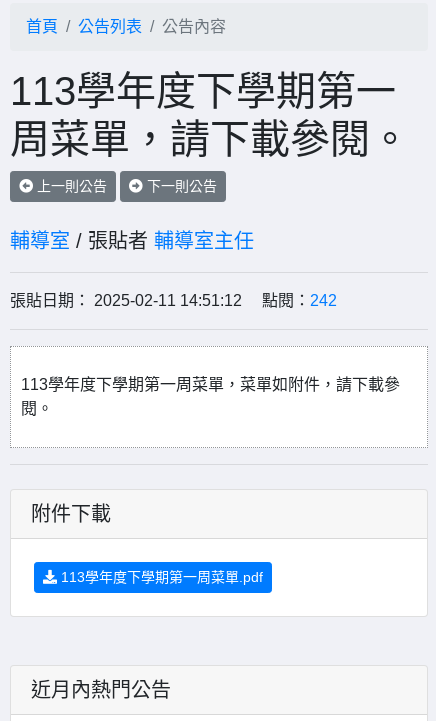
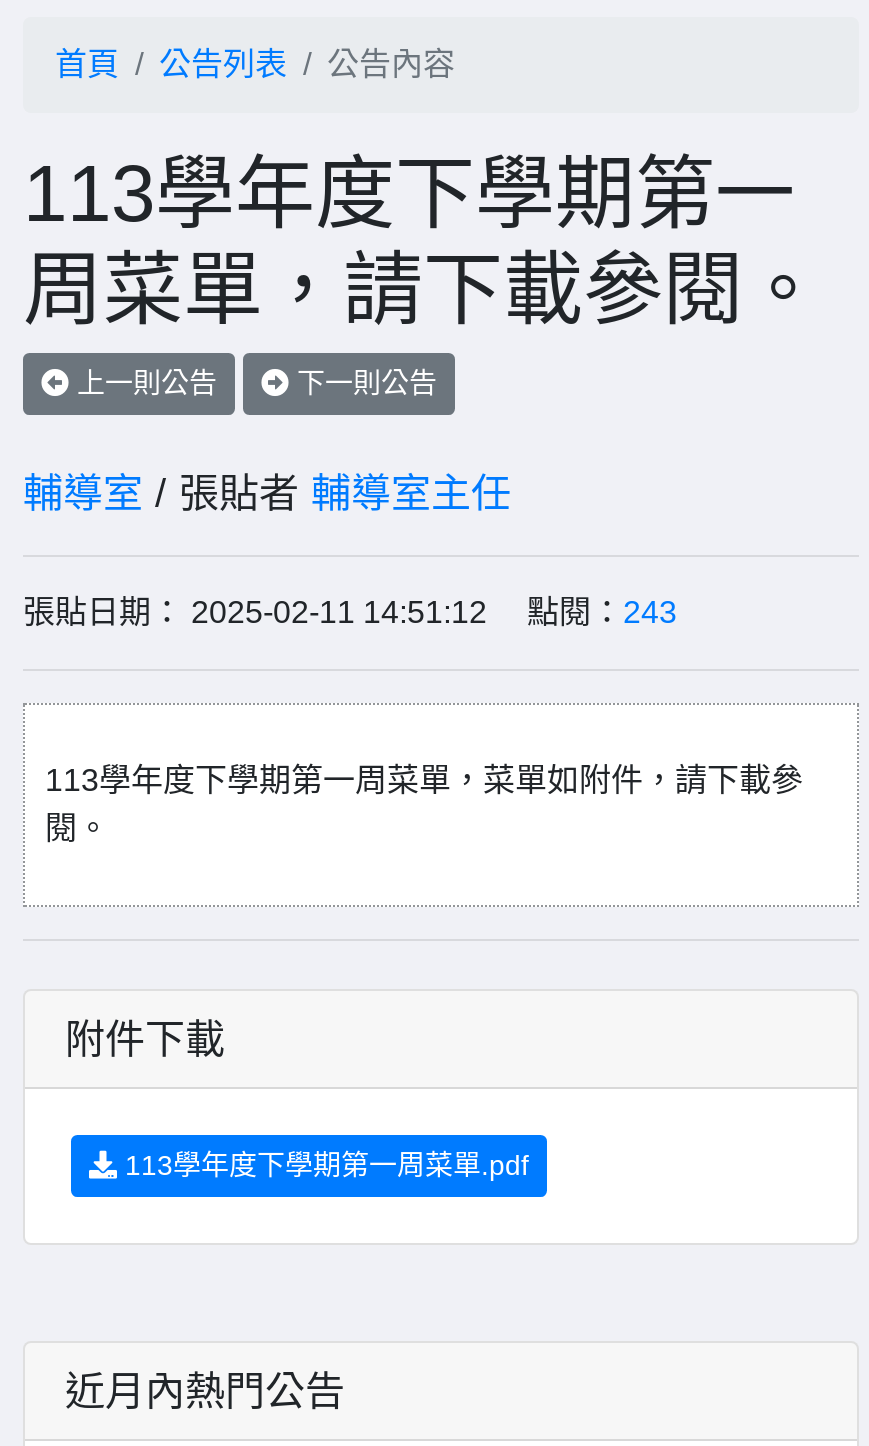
- 張貼日期： 2025-02-11 14:51:12 點閱：242
+ 張貼日期： 2025-02-11 14:51:12 點閱：243
